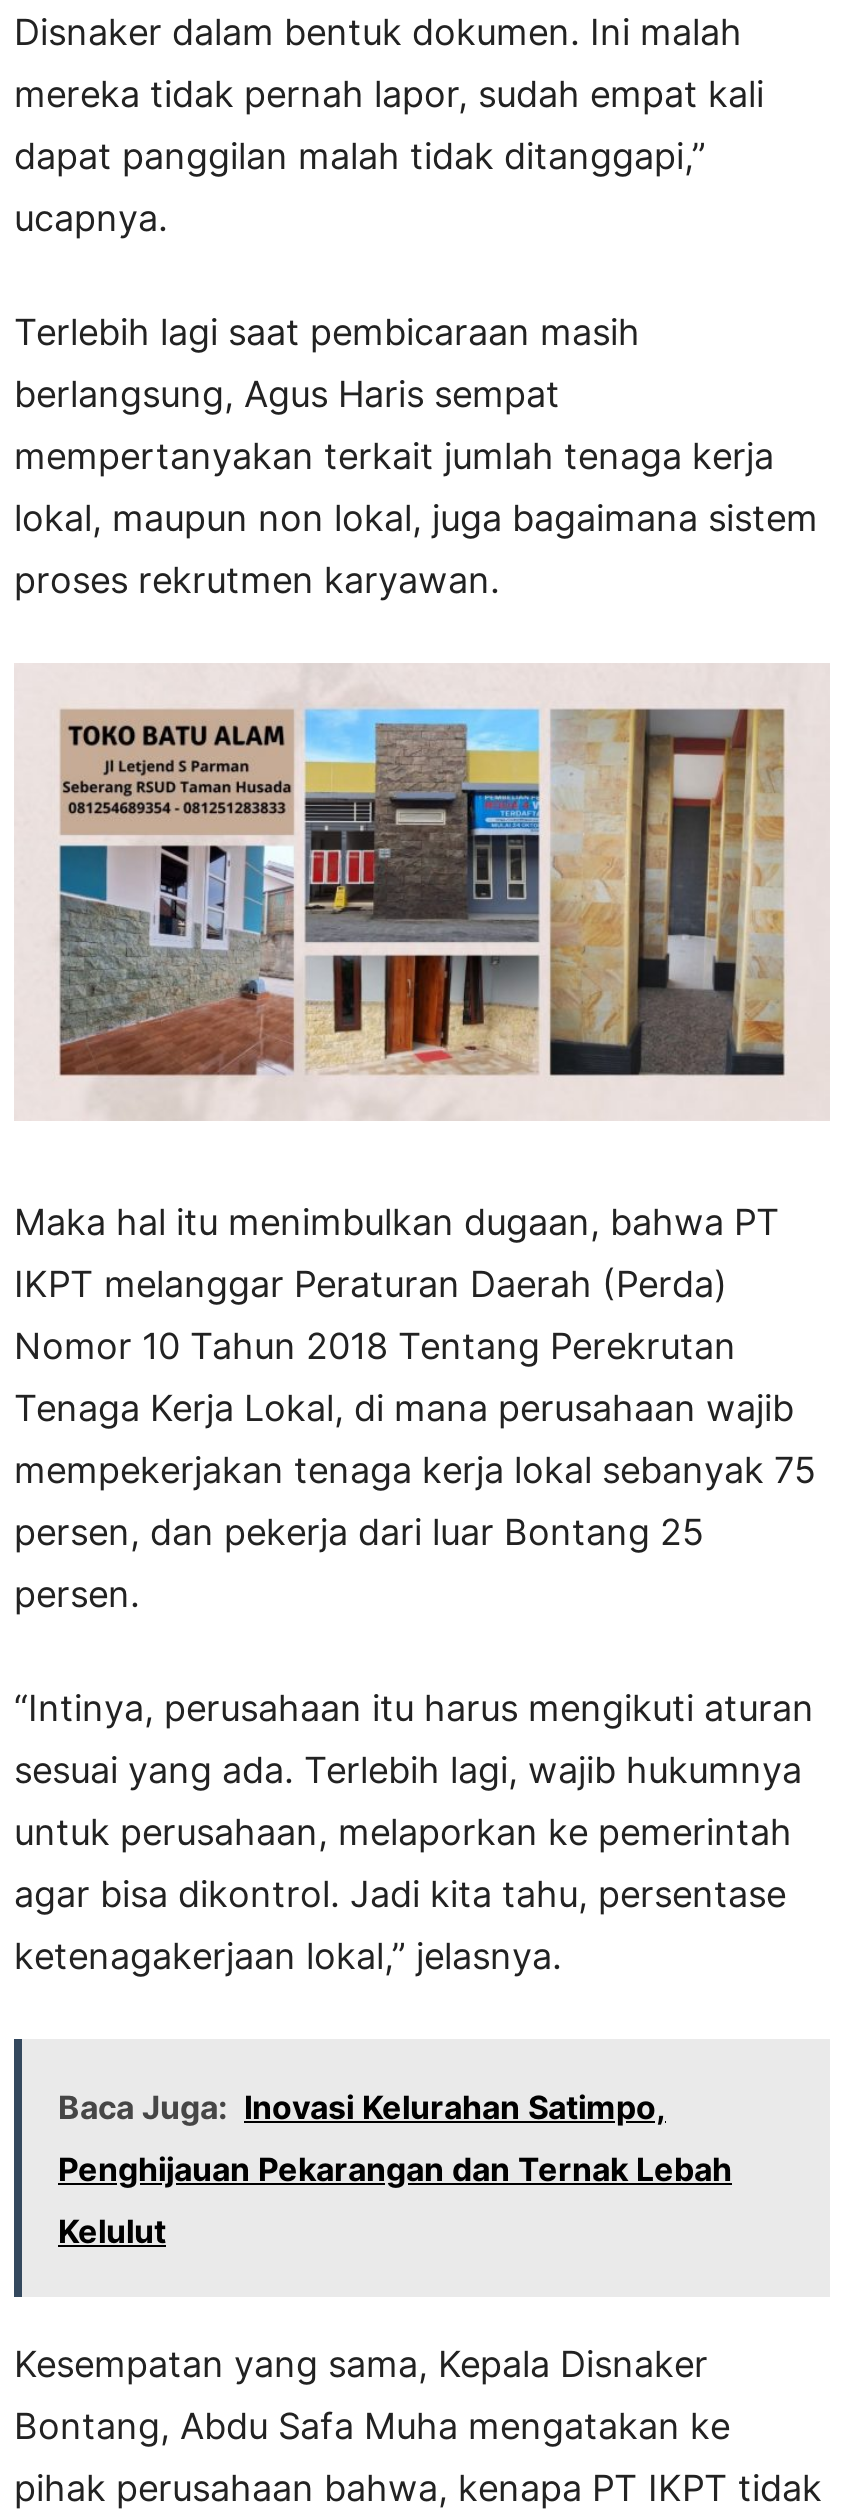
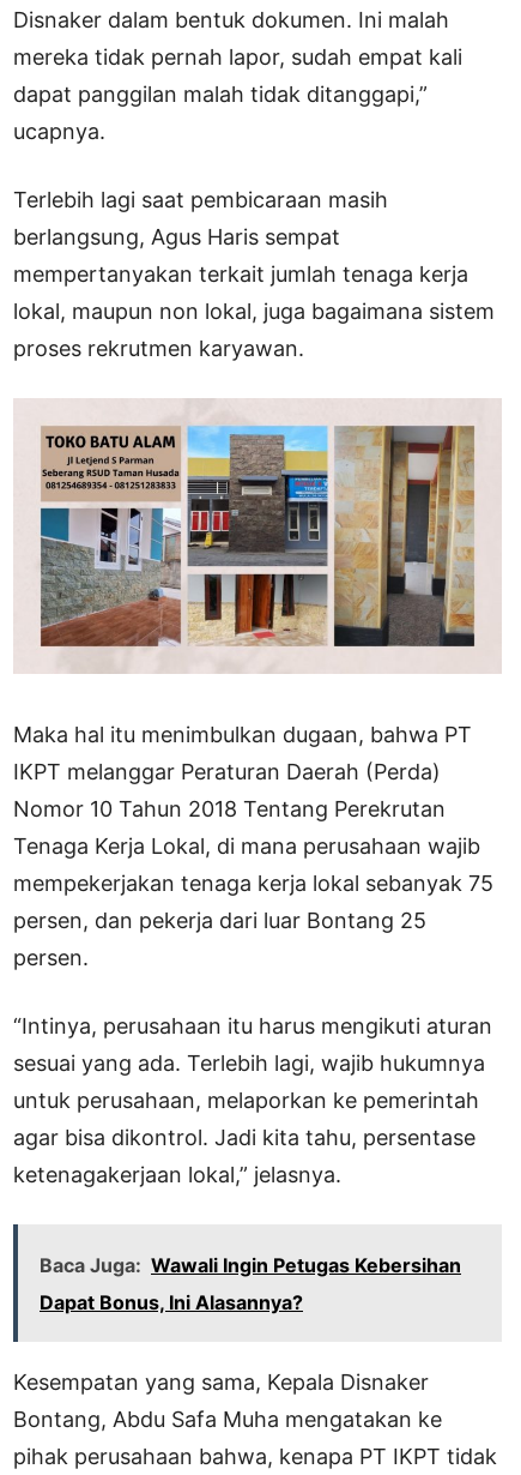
- Baca Juga: Inovasi Kelurahan Satimpo,
- Penghijauan Pekarangan dan Ternak Lebah
- Kelulut
+ Baca Juga: Wawali Ingin Petugas Kebersihan
+ Dapat Bonus, Ini Alasannya?
